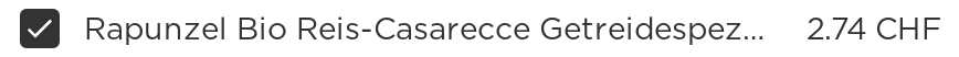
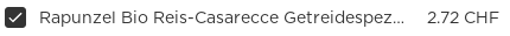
- 2.74 CHF
+ 2.72 CHF
